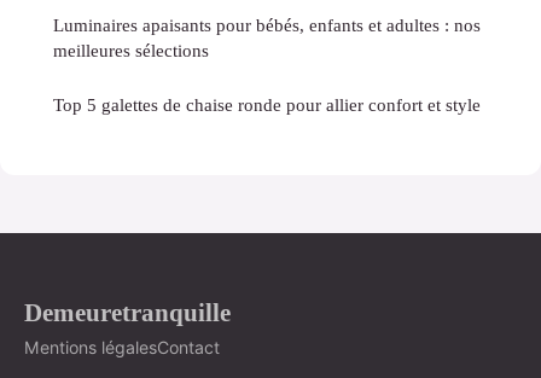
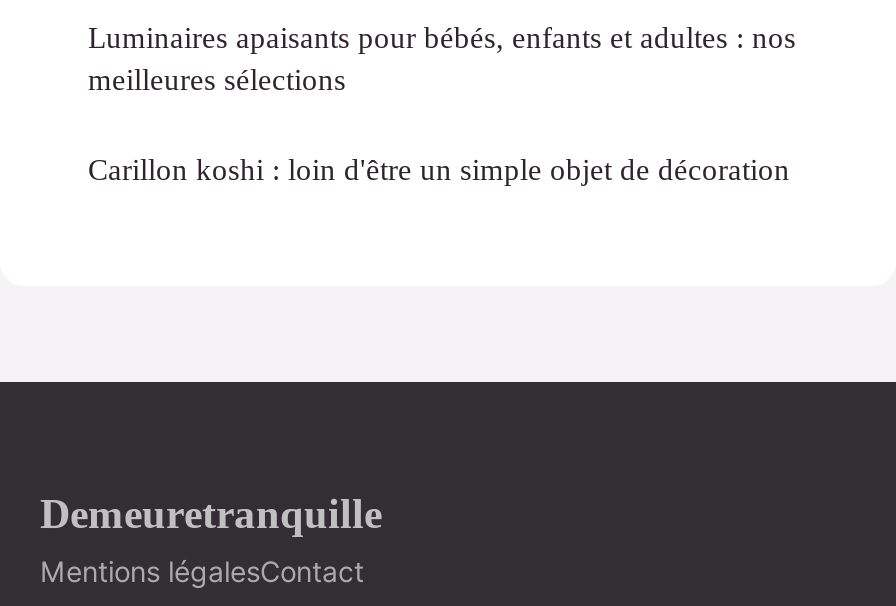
- Top 5 galettes de chaise ronde pour allier confort et style
+ Carillon koshi : loin d'être un simple objet de décoration
